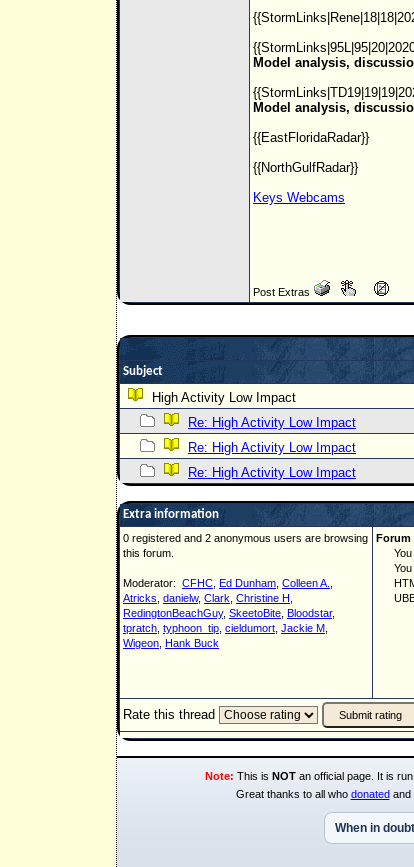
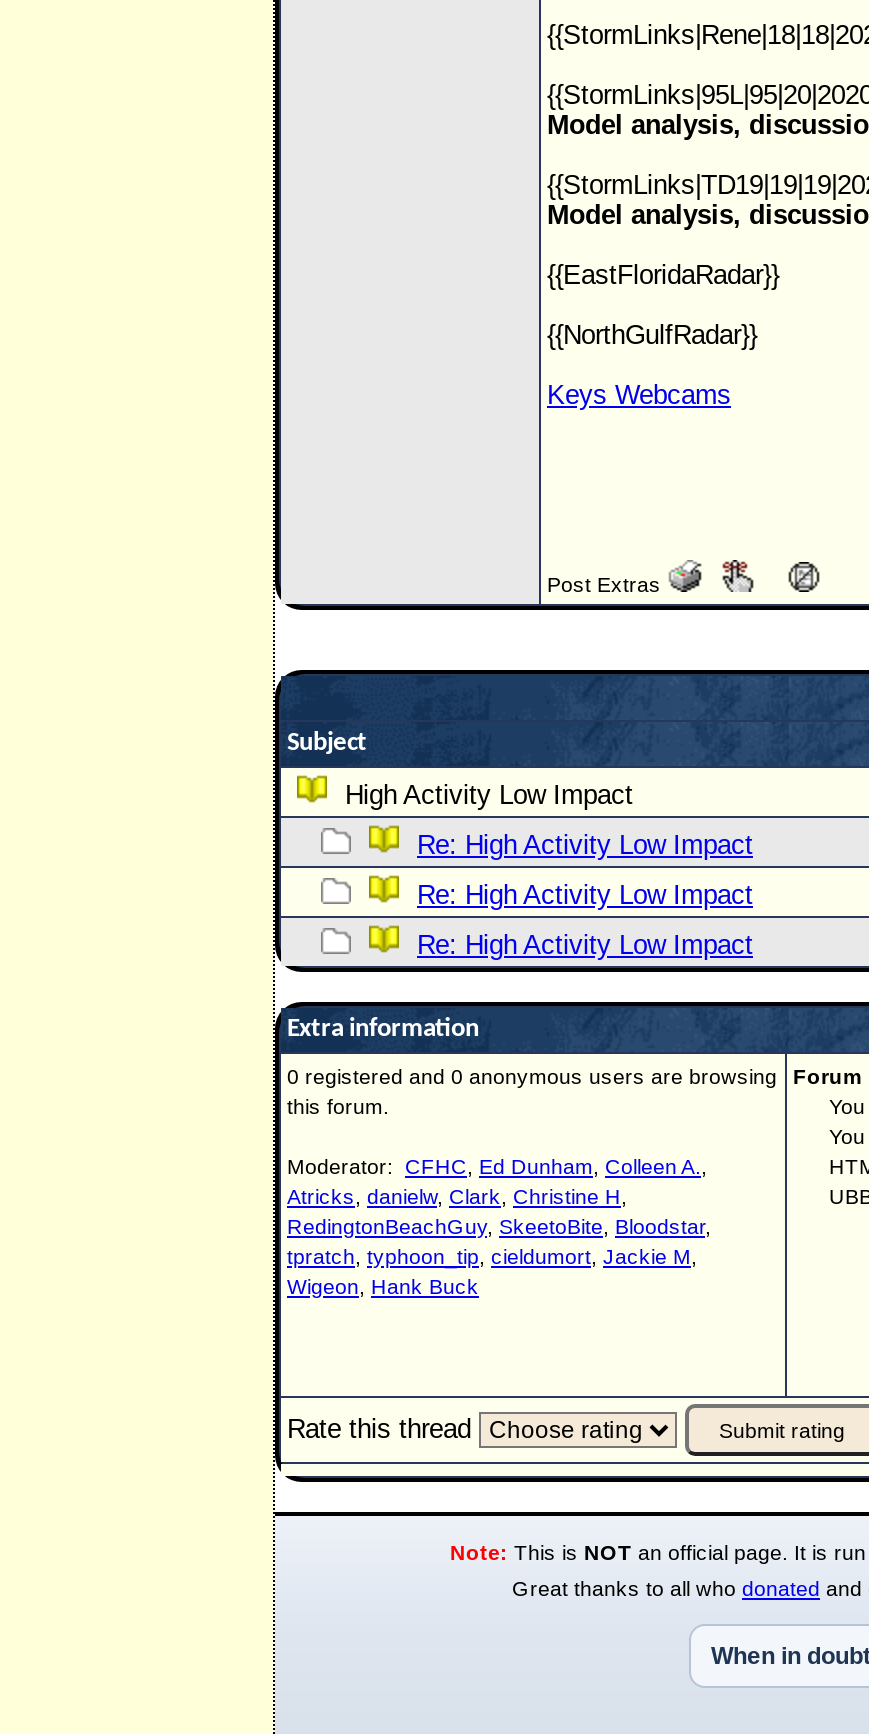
- 0 registered and 2 anonymous users are browsing
+ 0 registered and 0 anonymous users are browsing
